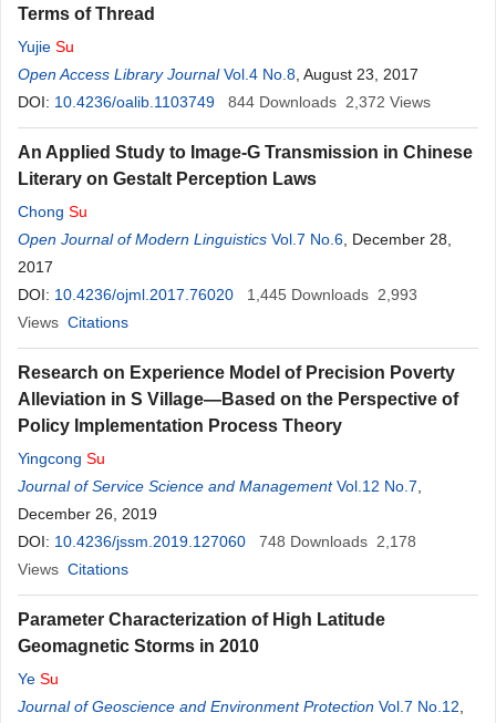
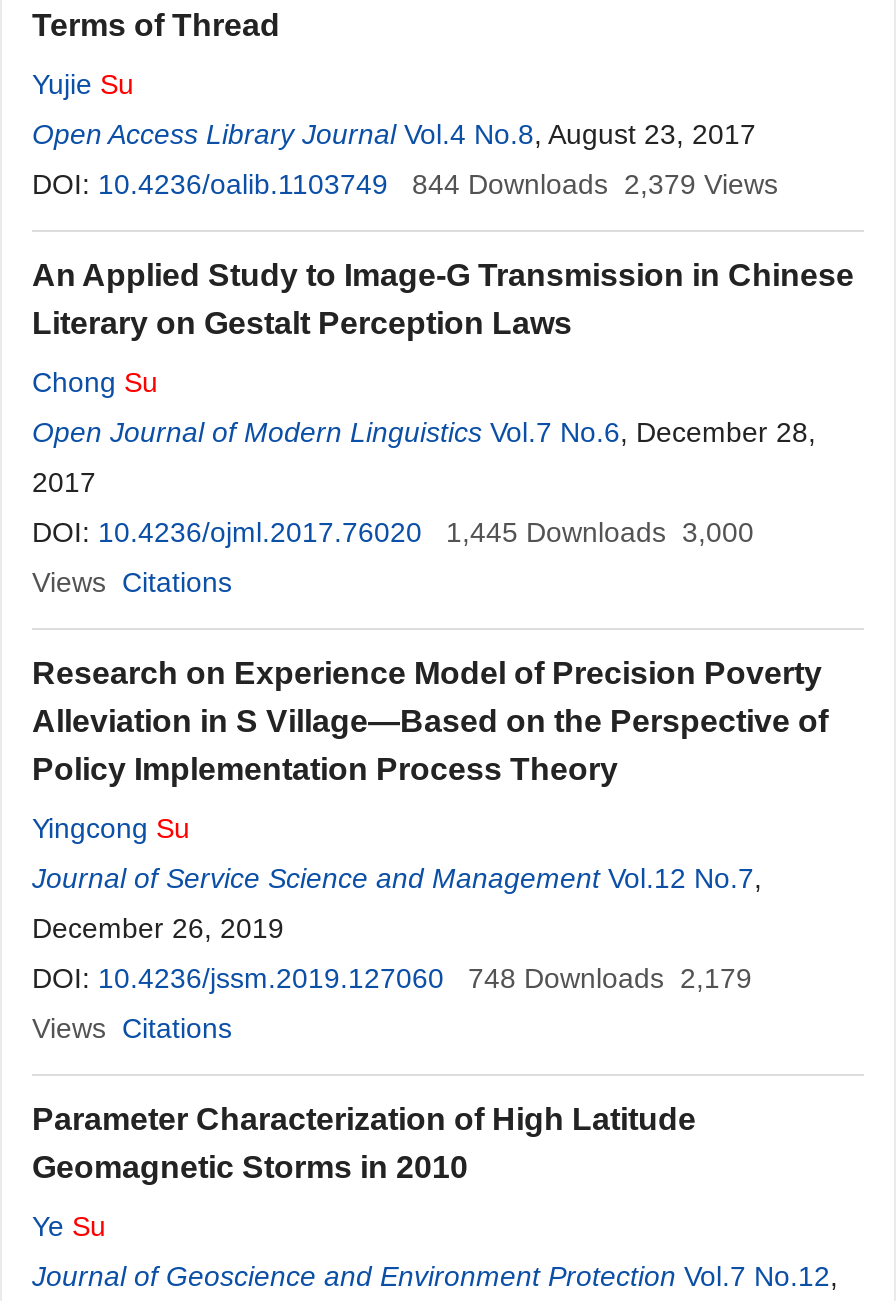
- 844 Downloads 2,372 Views
+ 844 Downloads 2,379 Views

- DOI: 10.4236/ojml.2017.76020 1,445 Downloads 2,993
+ DOI: 10.4236/ojml.2017.76020 1,445 Downloads 3,000

- DOI: 10.4236/jssm.2019.127060 748 Downloads 2,178
+ DOI: 10.4236/jssm.2019.127060 748 Downloads 2,179
